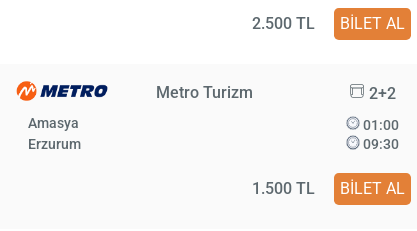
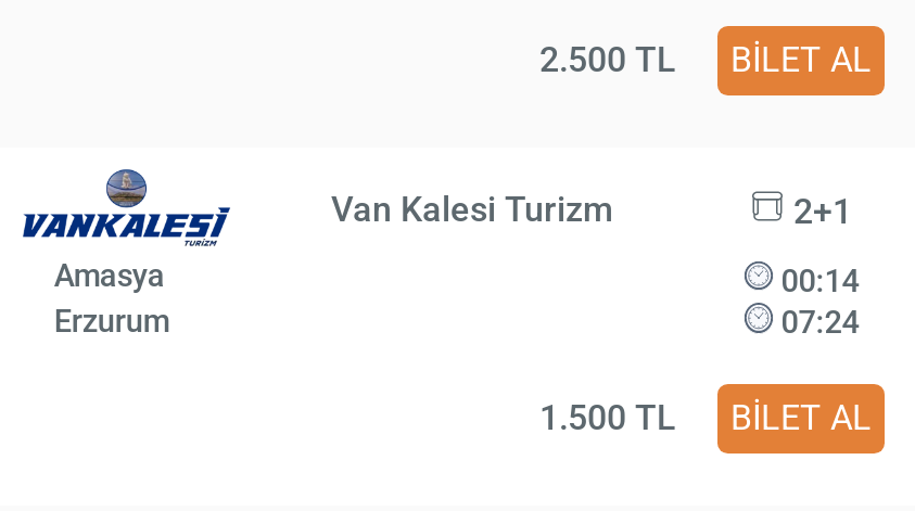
- [image]
+ [image]

- Metro Turizm
- 2+2
+ Van Kalesi Turizm
+ 2+1

- 01:00
+ 00:14

- 09:30
+ 07:24
